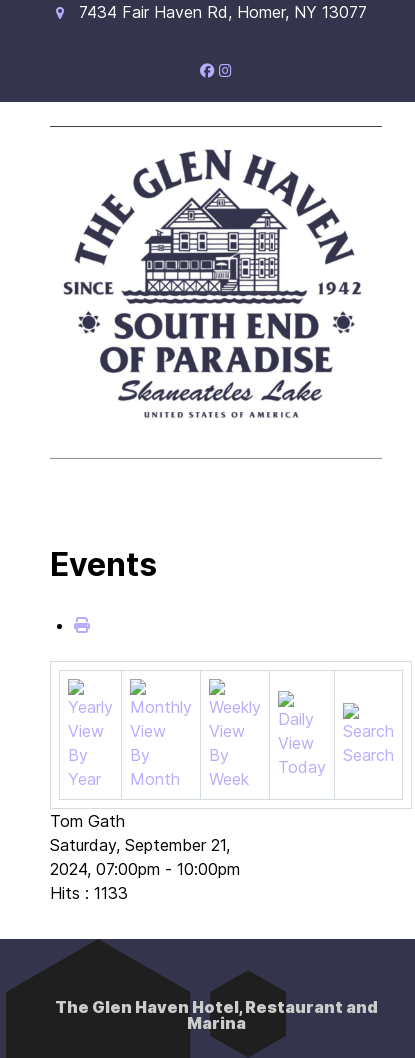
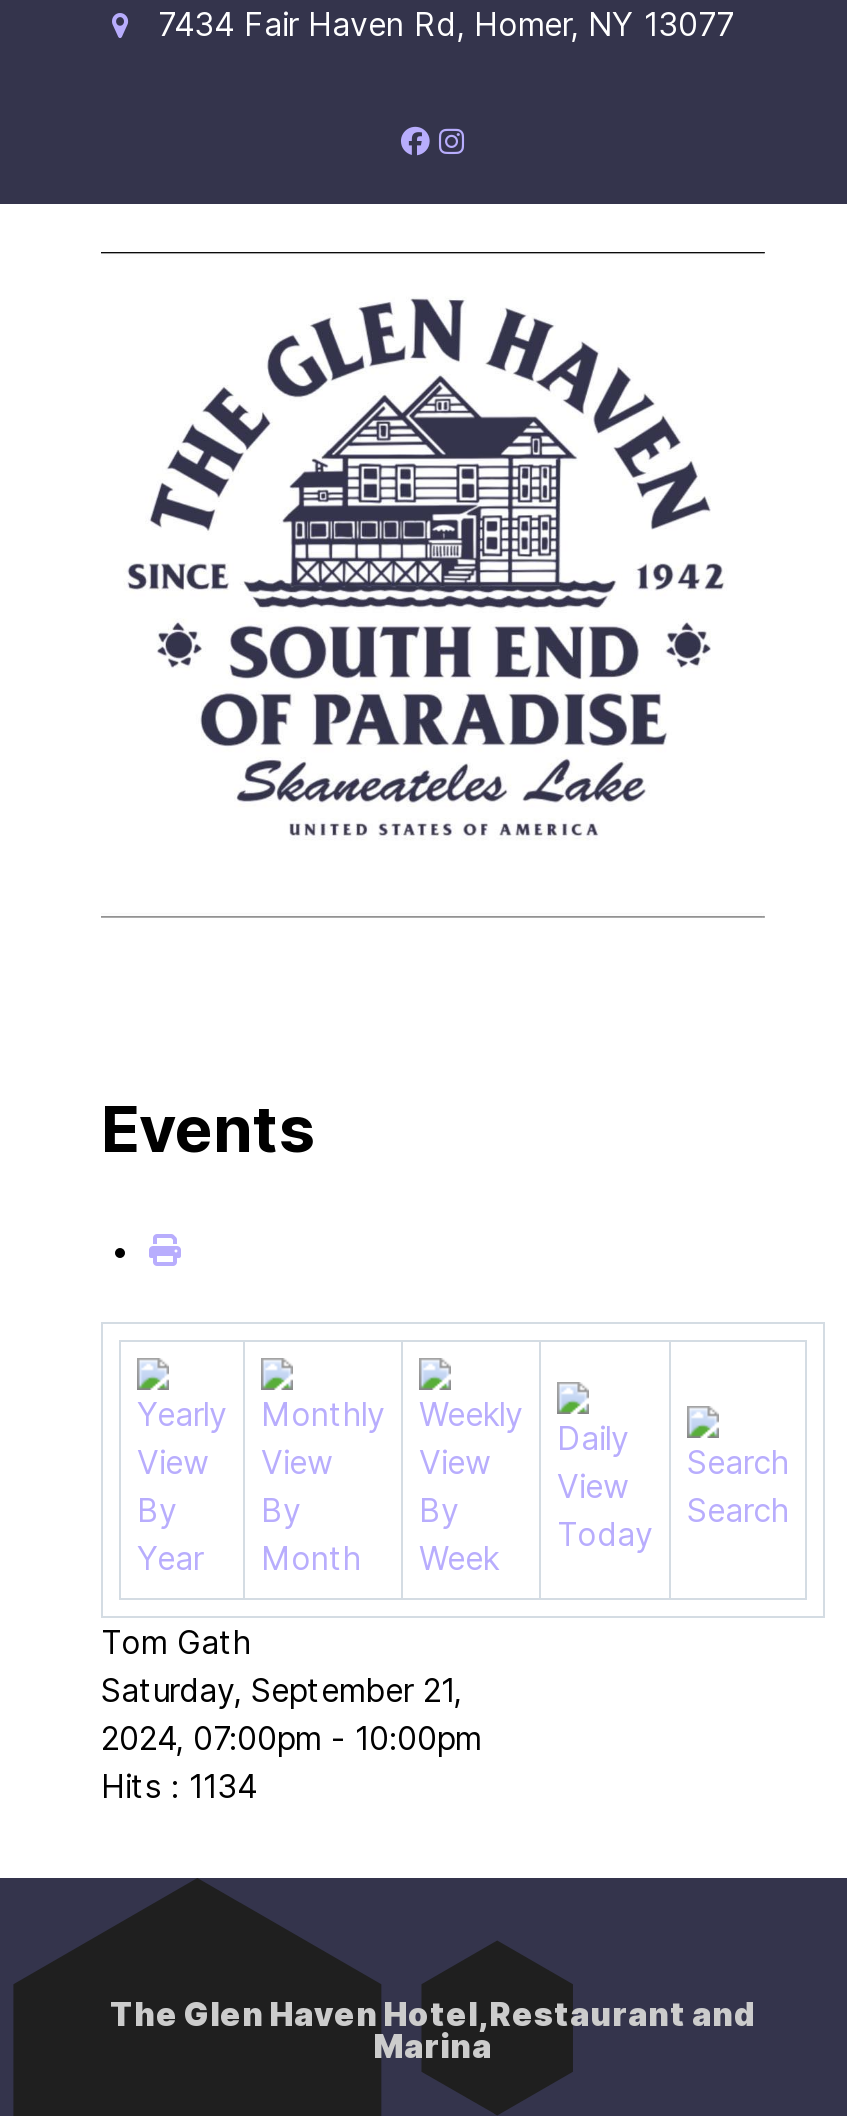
- Hits: 1133
+ Hits: 1134
